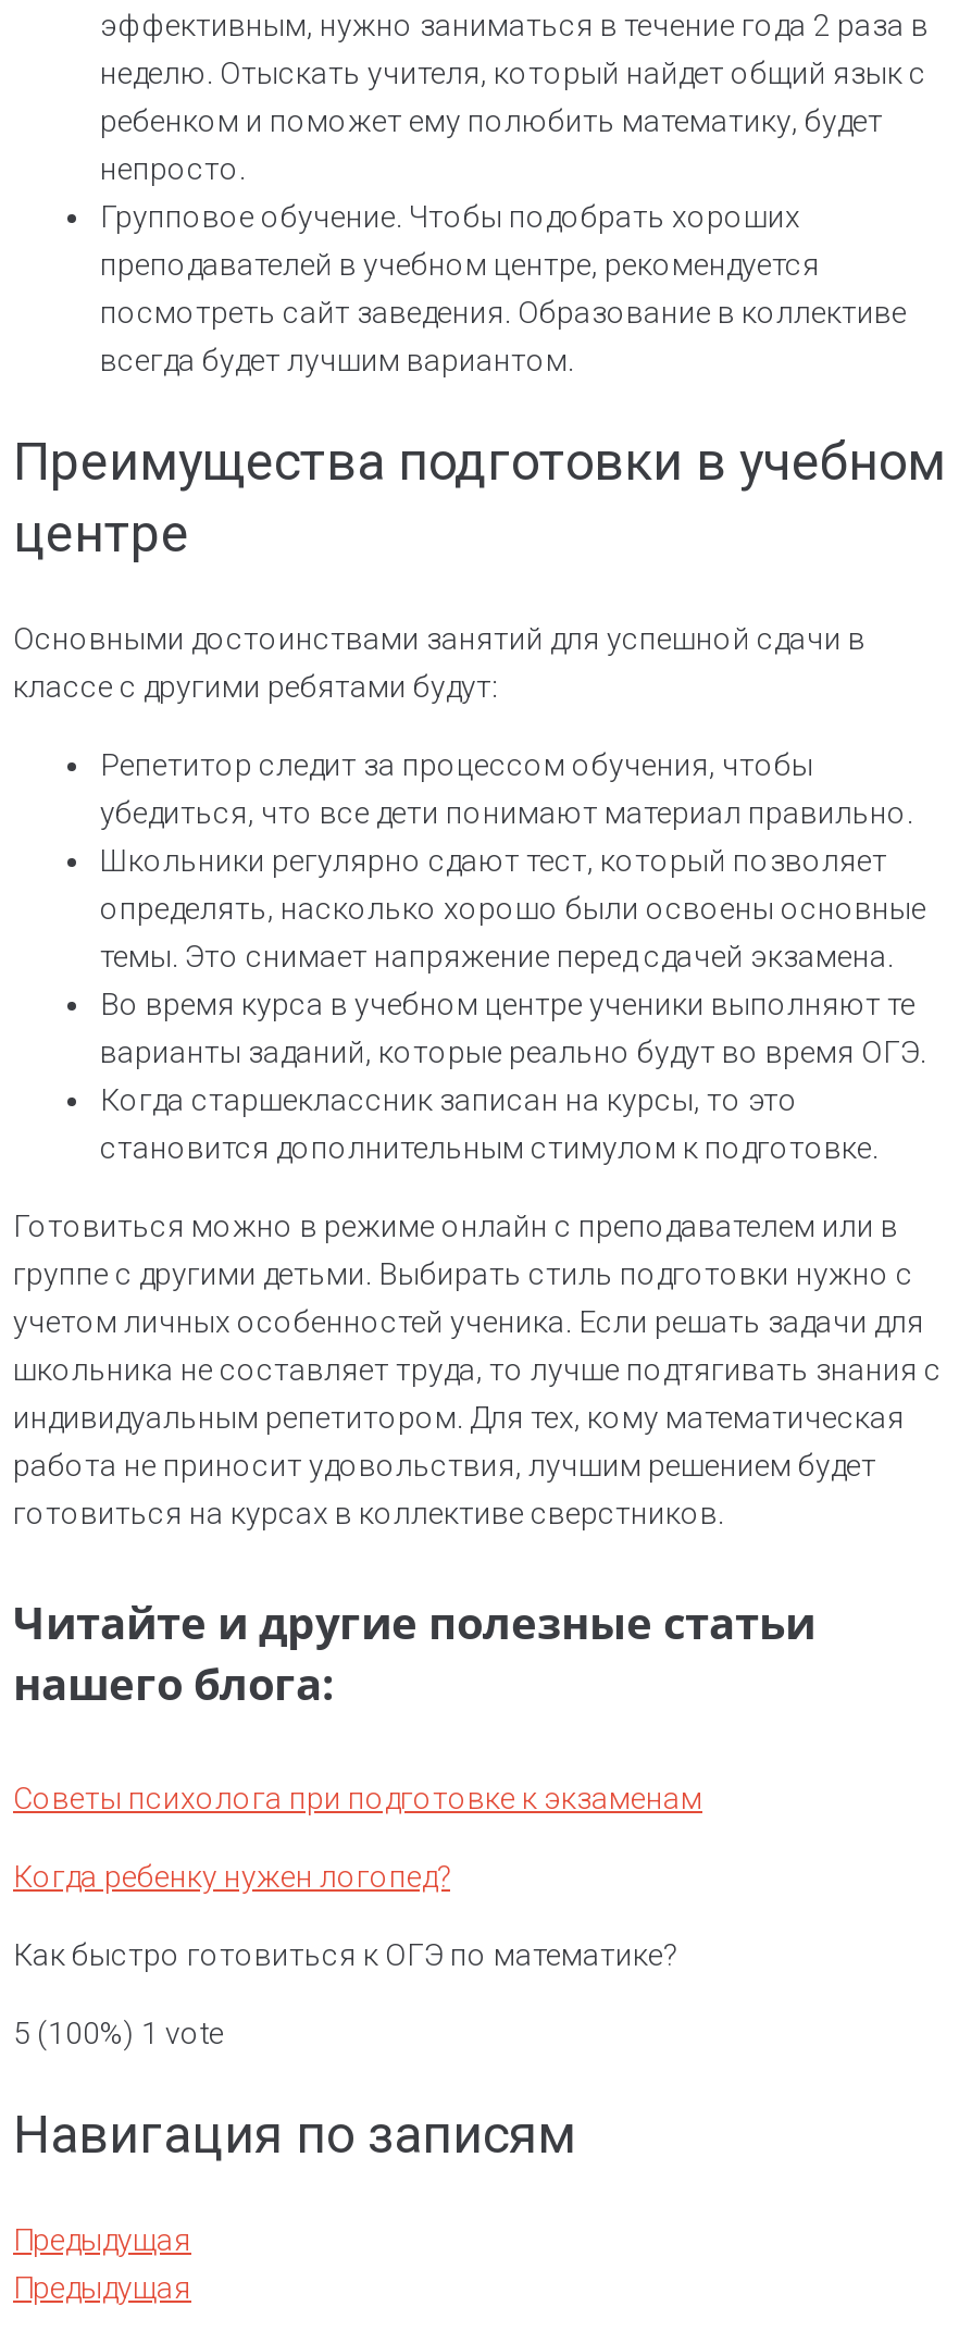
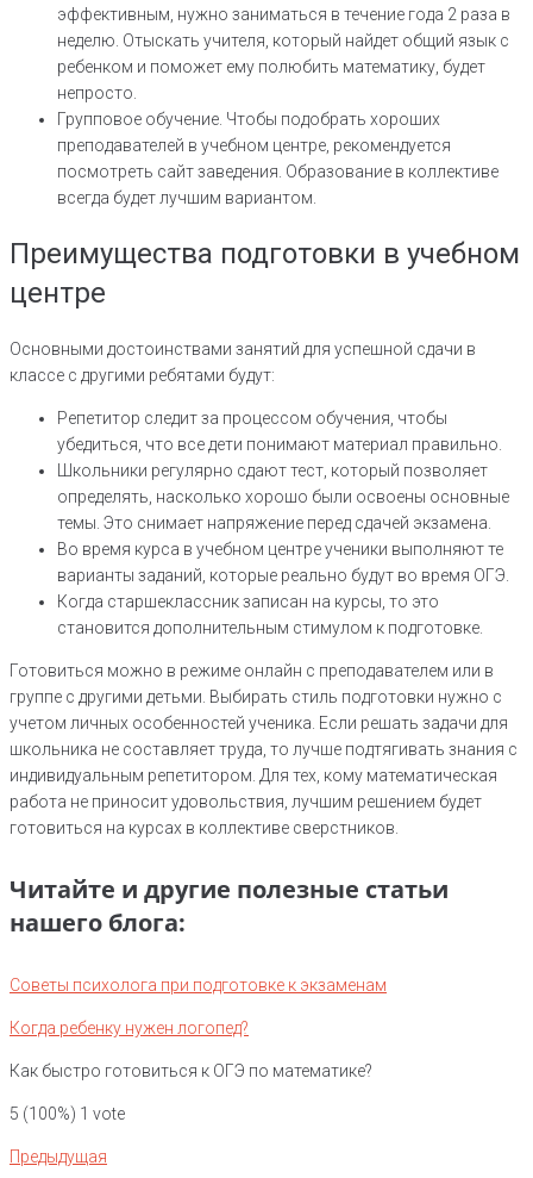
- Навигация по записям
- Предыдущая
